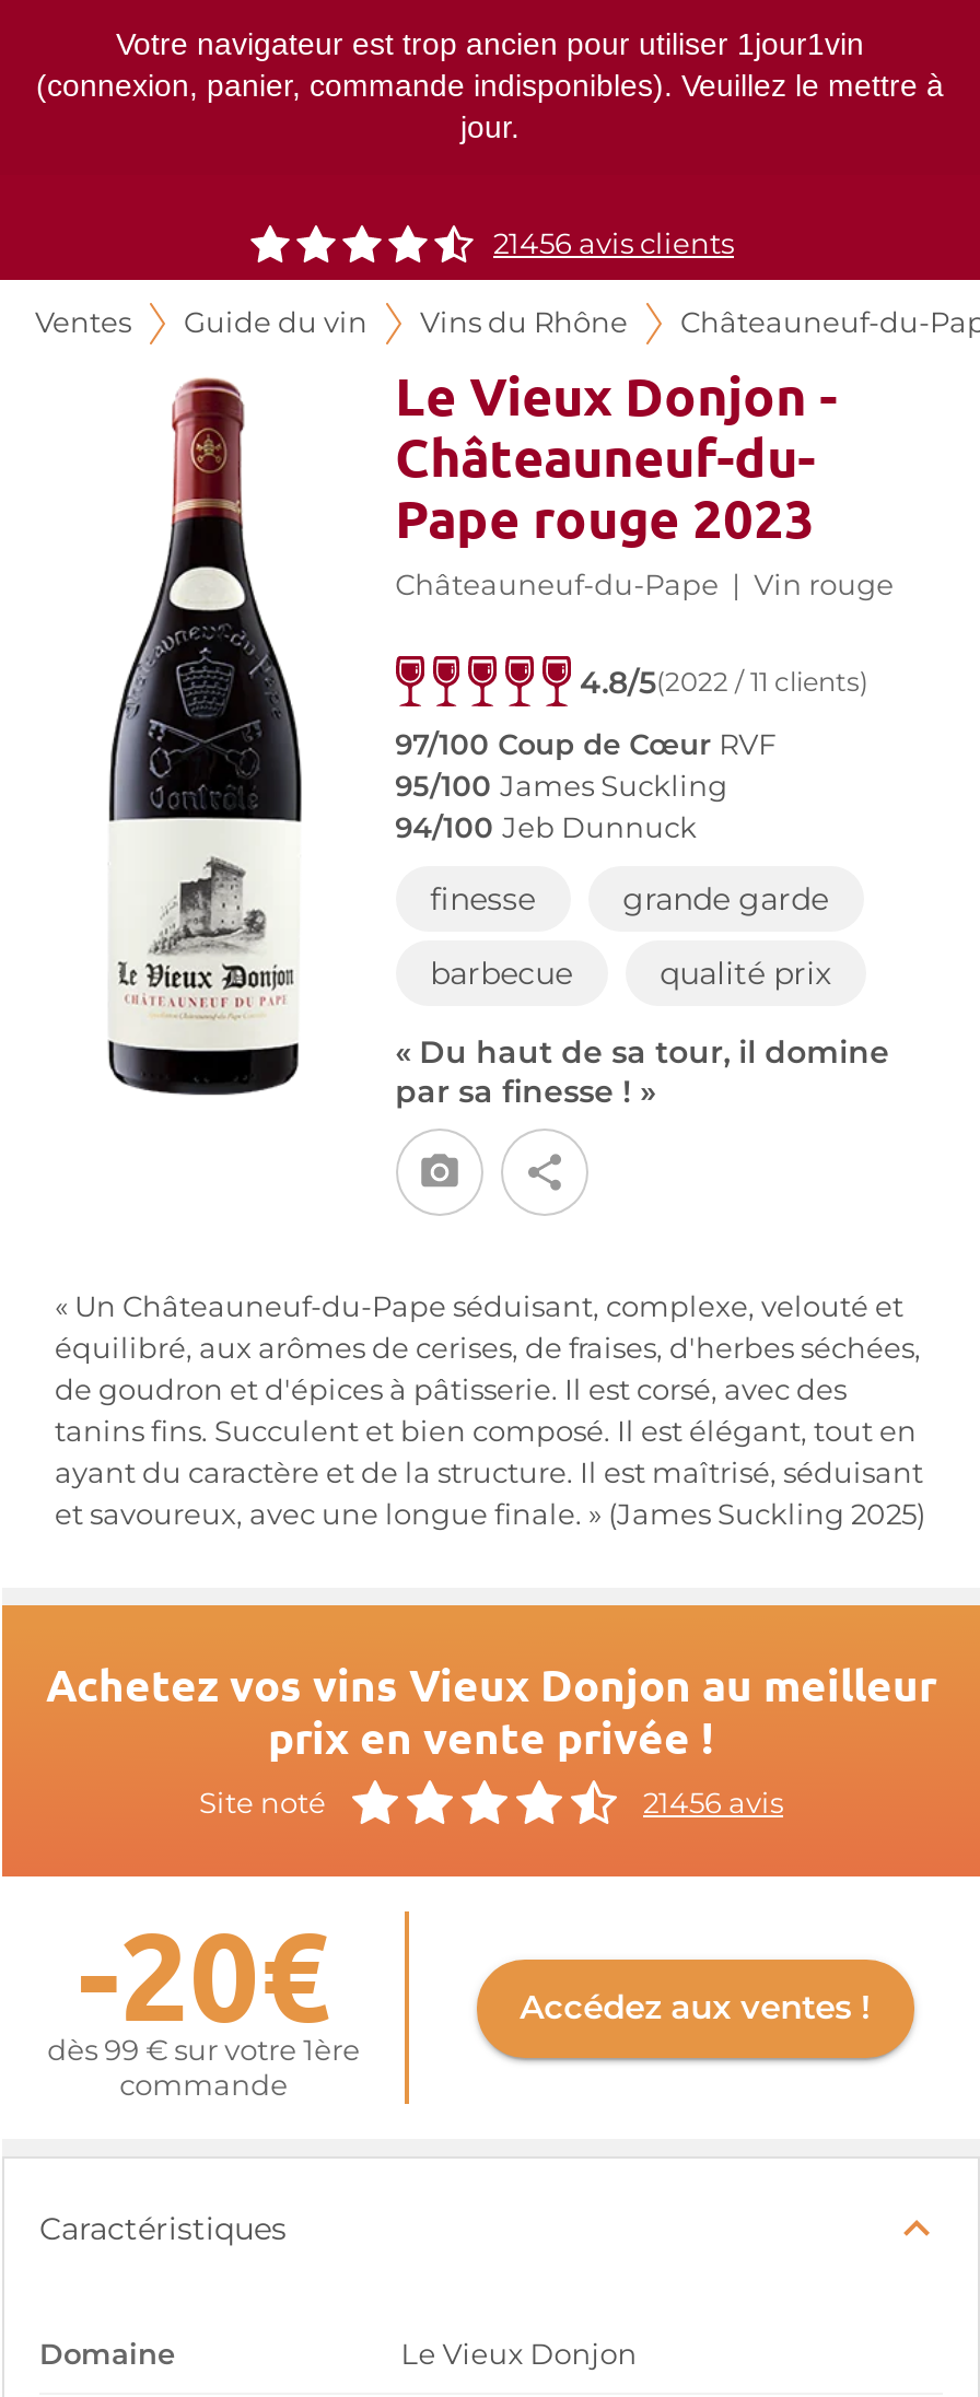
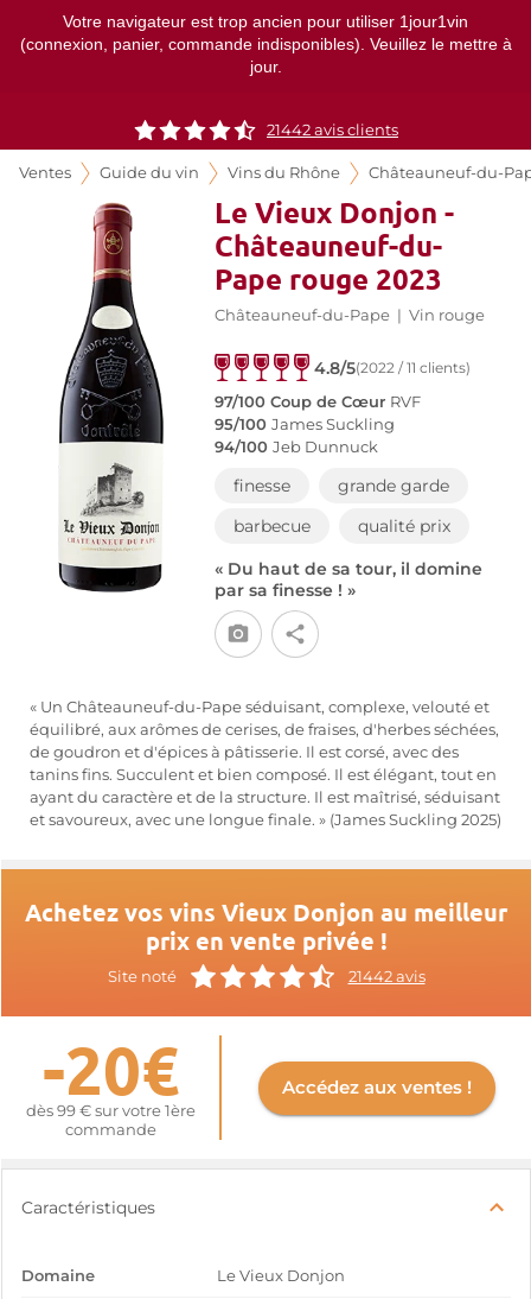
- 21456 avis clients
+ 21442 avis clients

- 21456 avis
+ 21442 avis
